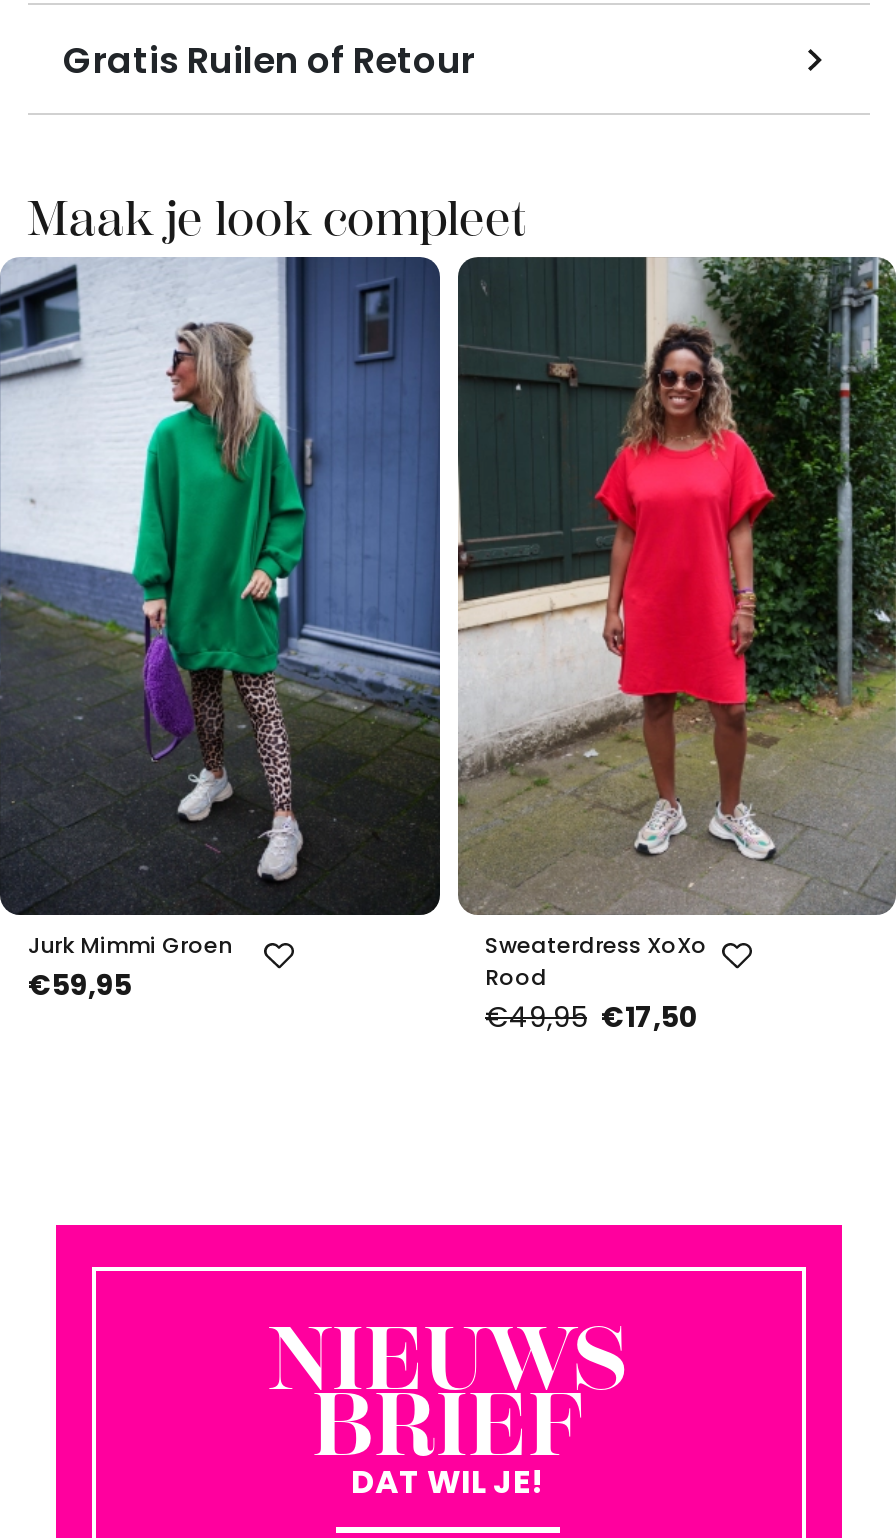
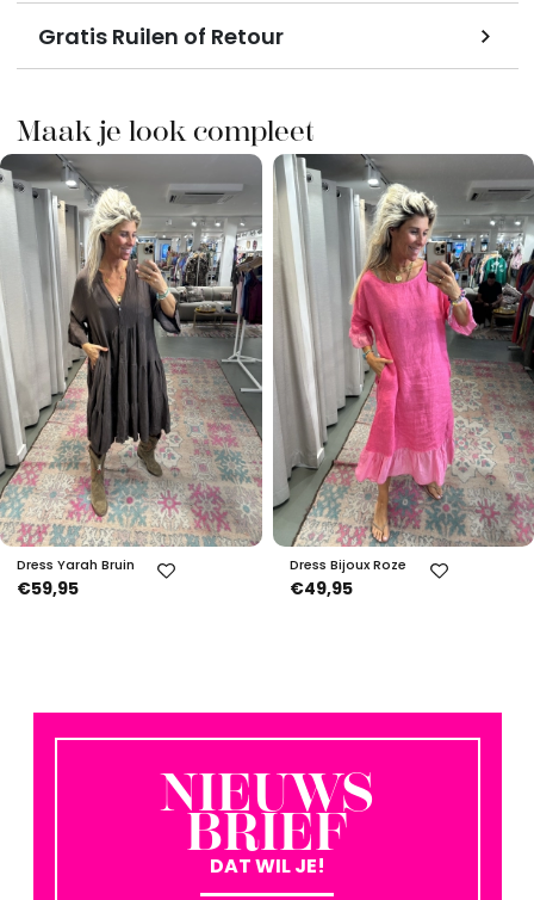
- [image]
- Jurk Mimmi Groen
+ [image]
+ Dress Yarah Bruin

- [image]
- Sweaterdress XoXo
- Rood
- €49,95 €17,50
+ [image]
+ Dress Bijoux Roze
+ €49,95
